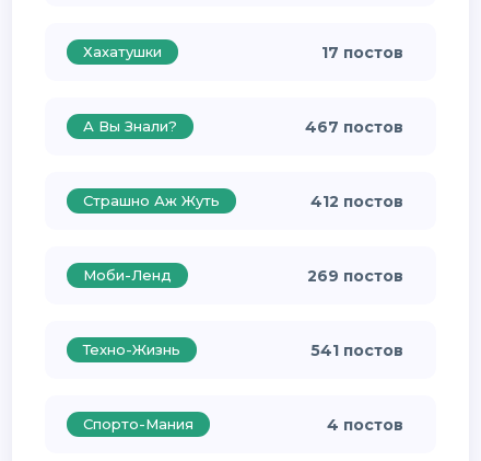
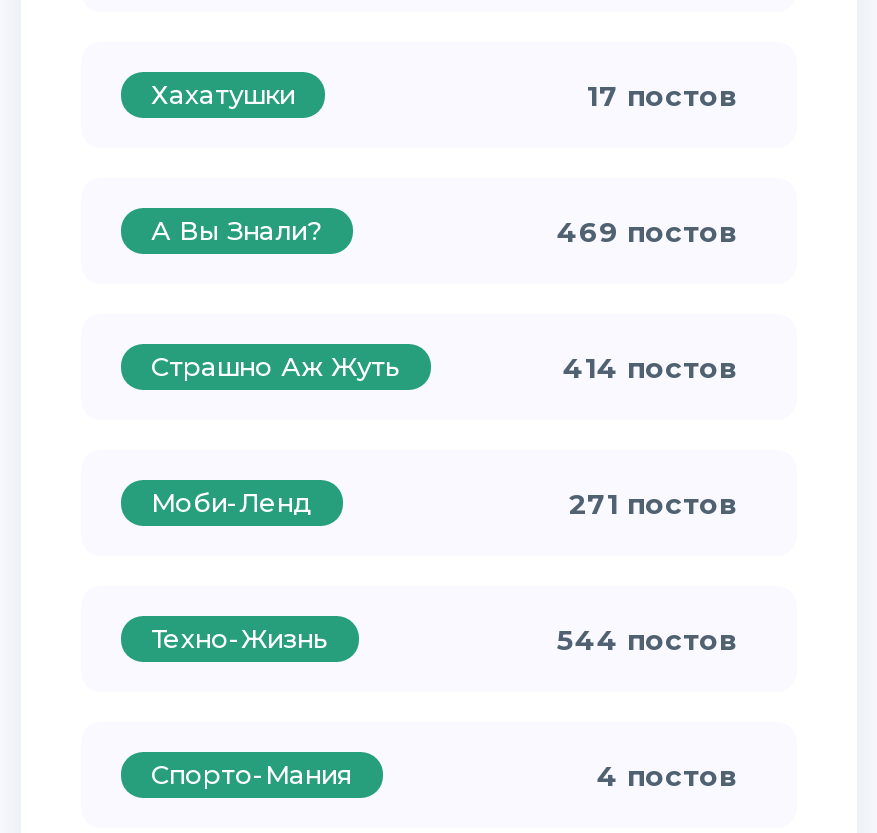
- 467 постов
+ 469 постов

- 412 постов
+ 414 постов

- 269 постов
+ 271 постов

- 541 постов
+ 544 постов
